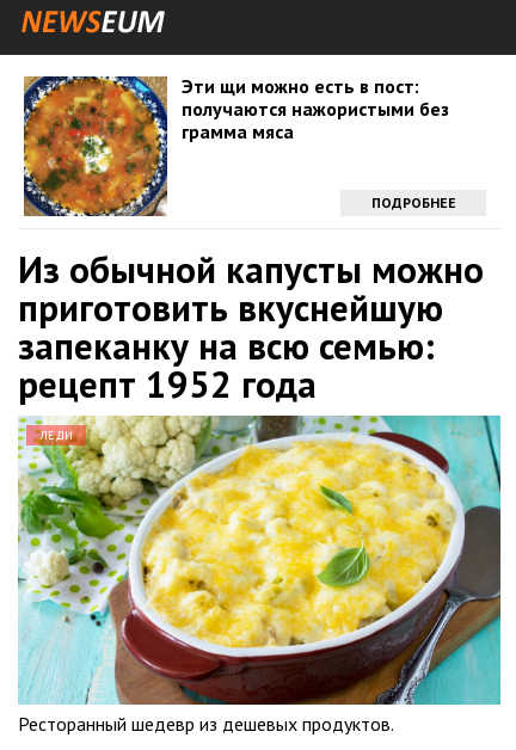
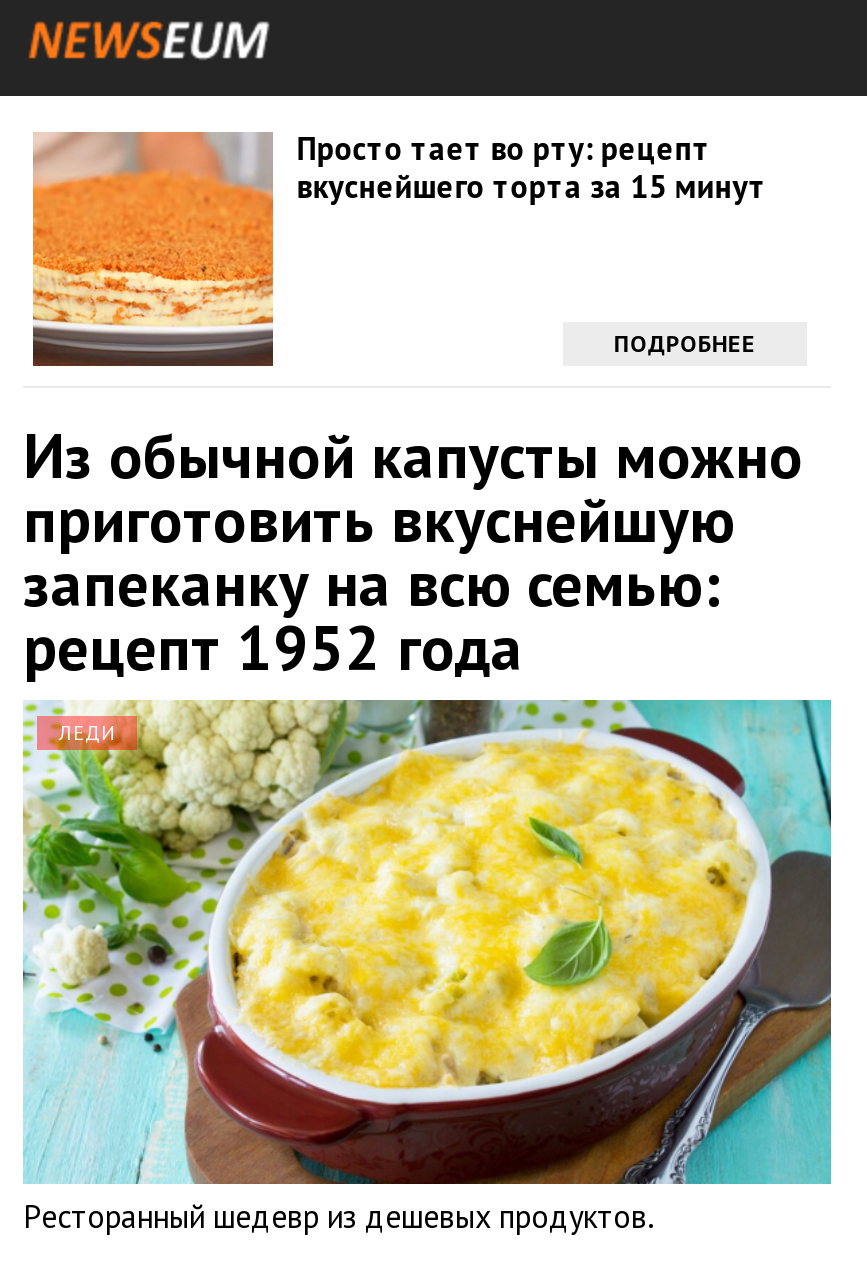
- [image]
- Эти щи можно есть в пост:
- получаются нажористыми без
- грамма мяса
+ [image]
+ Просто тает во рту: рецепт
+ вкуснейшего торта за 15 минут
